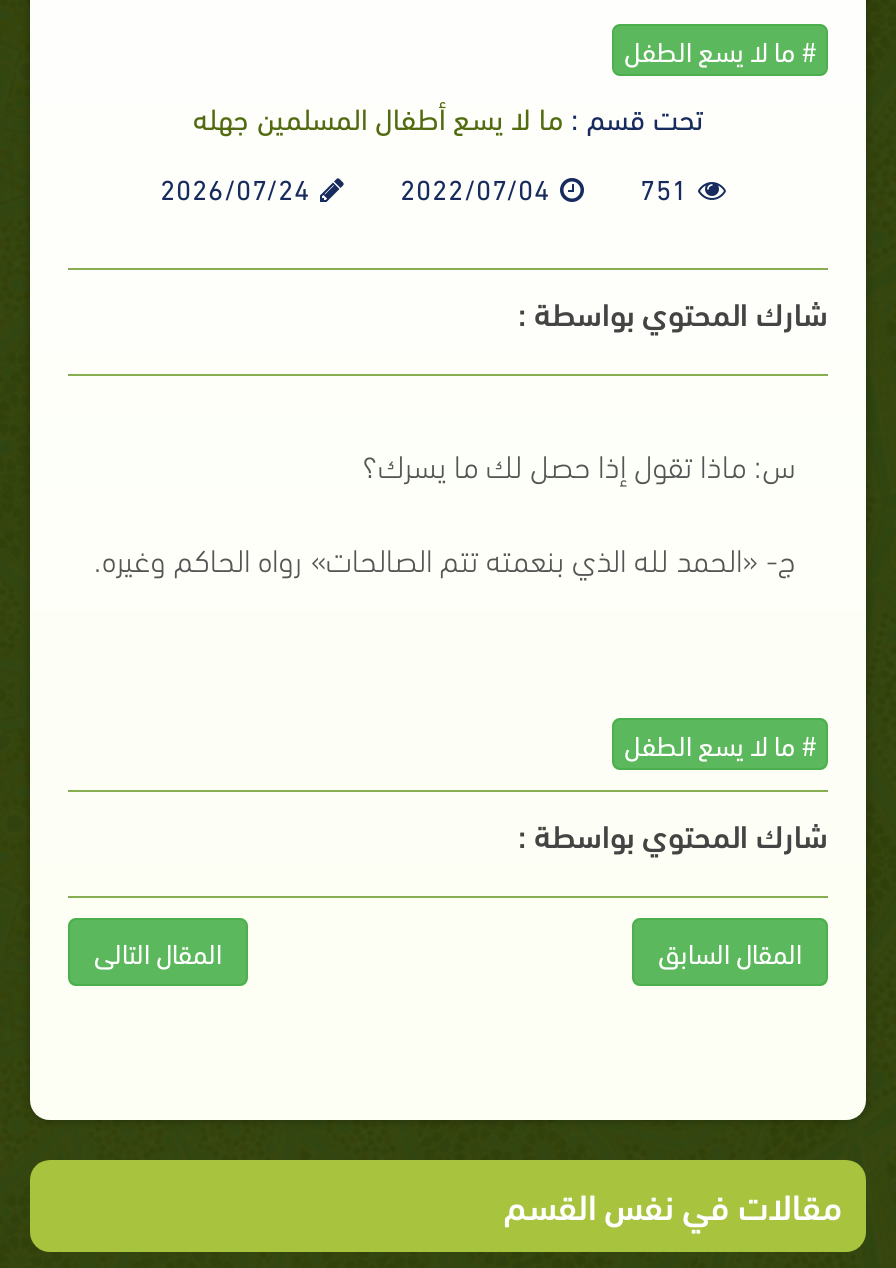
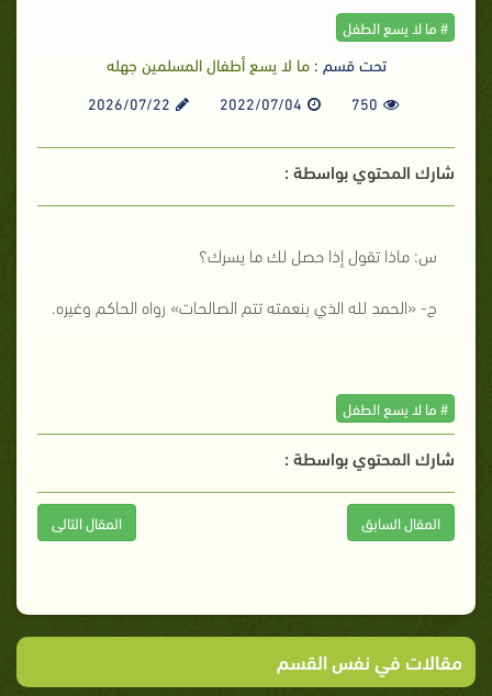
- 2026/07/24
+ 2026/07/22

- 751
+ 750
